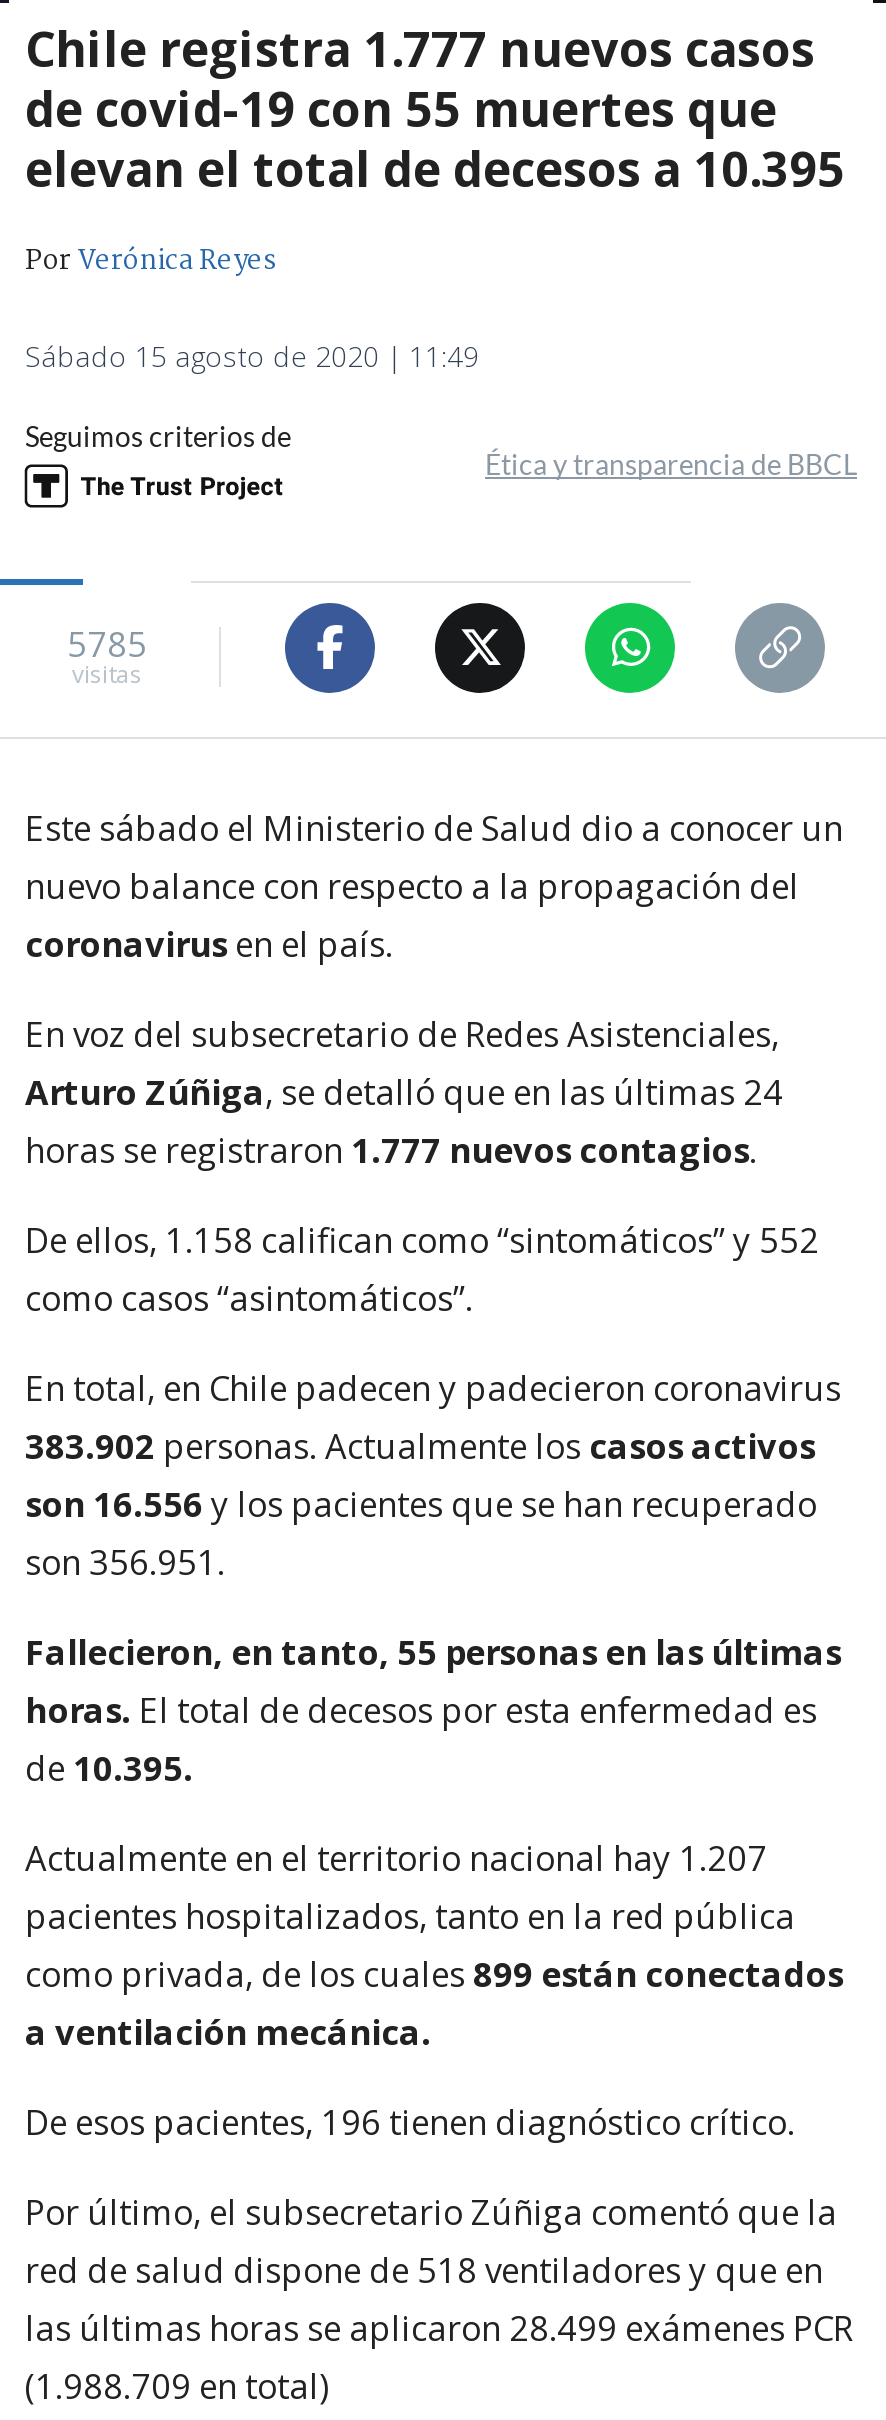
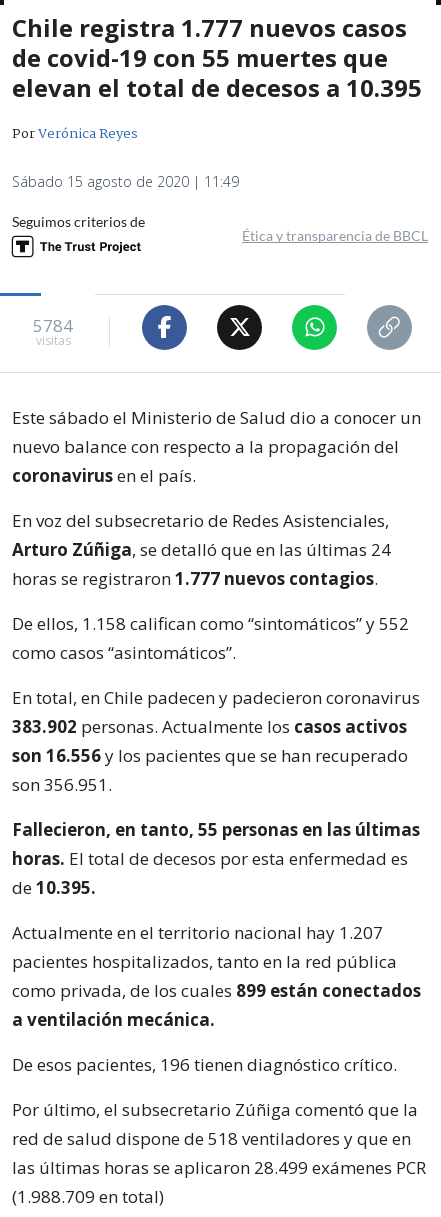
- 5785
+ 5784
